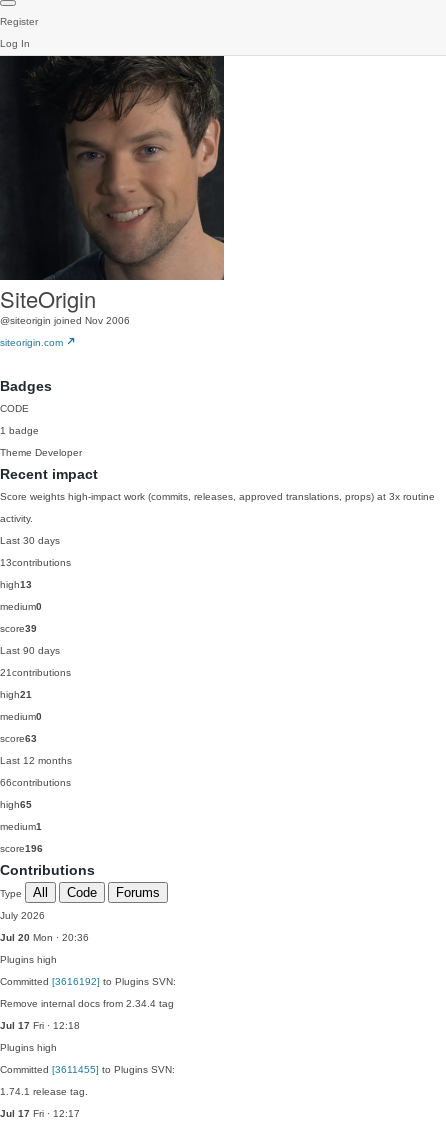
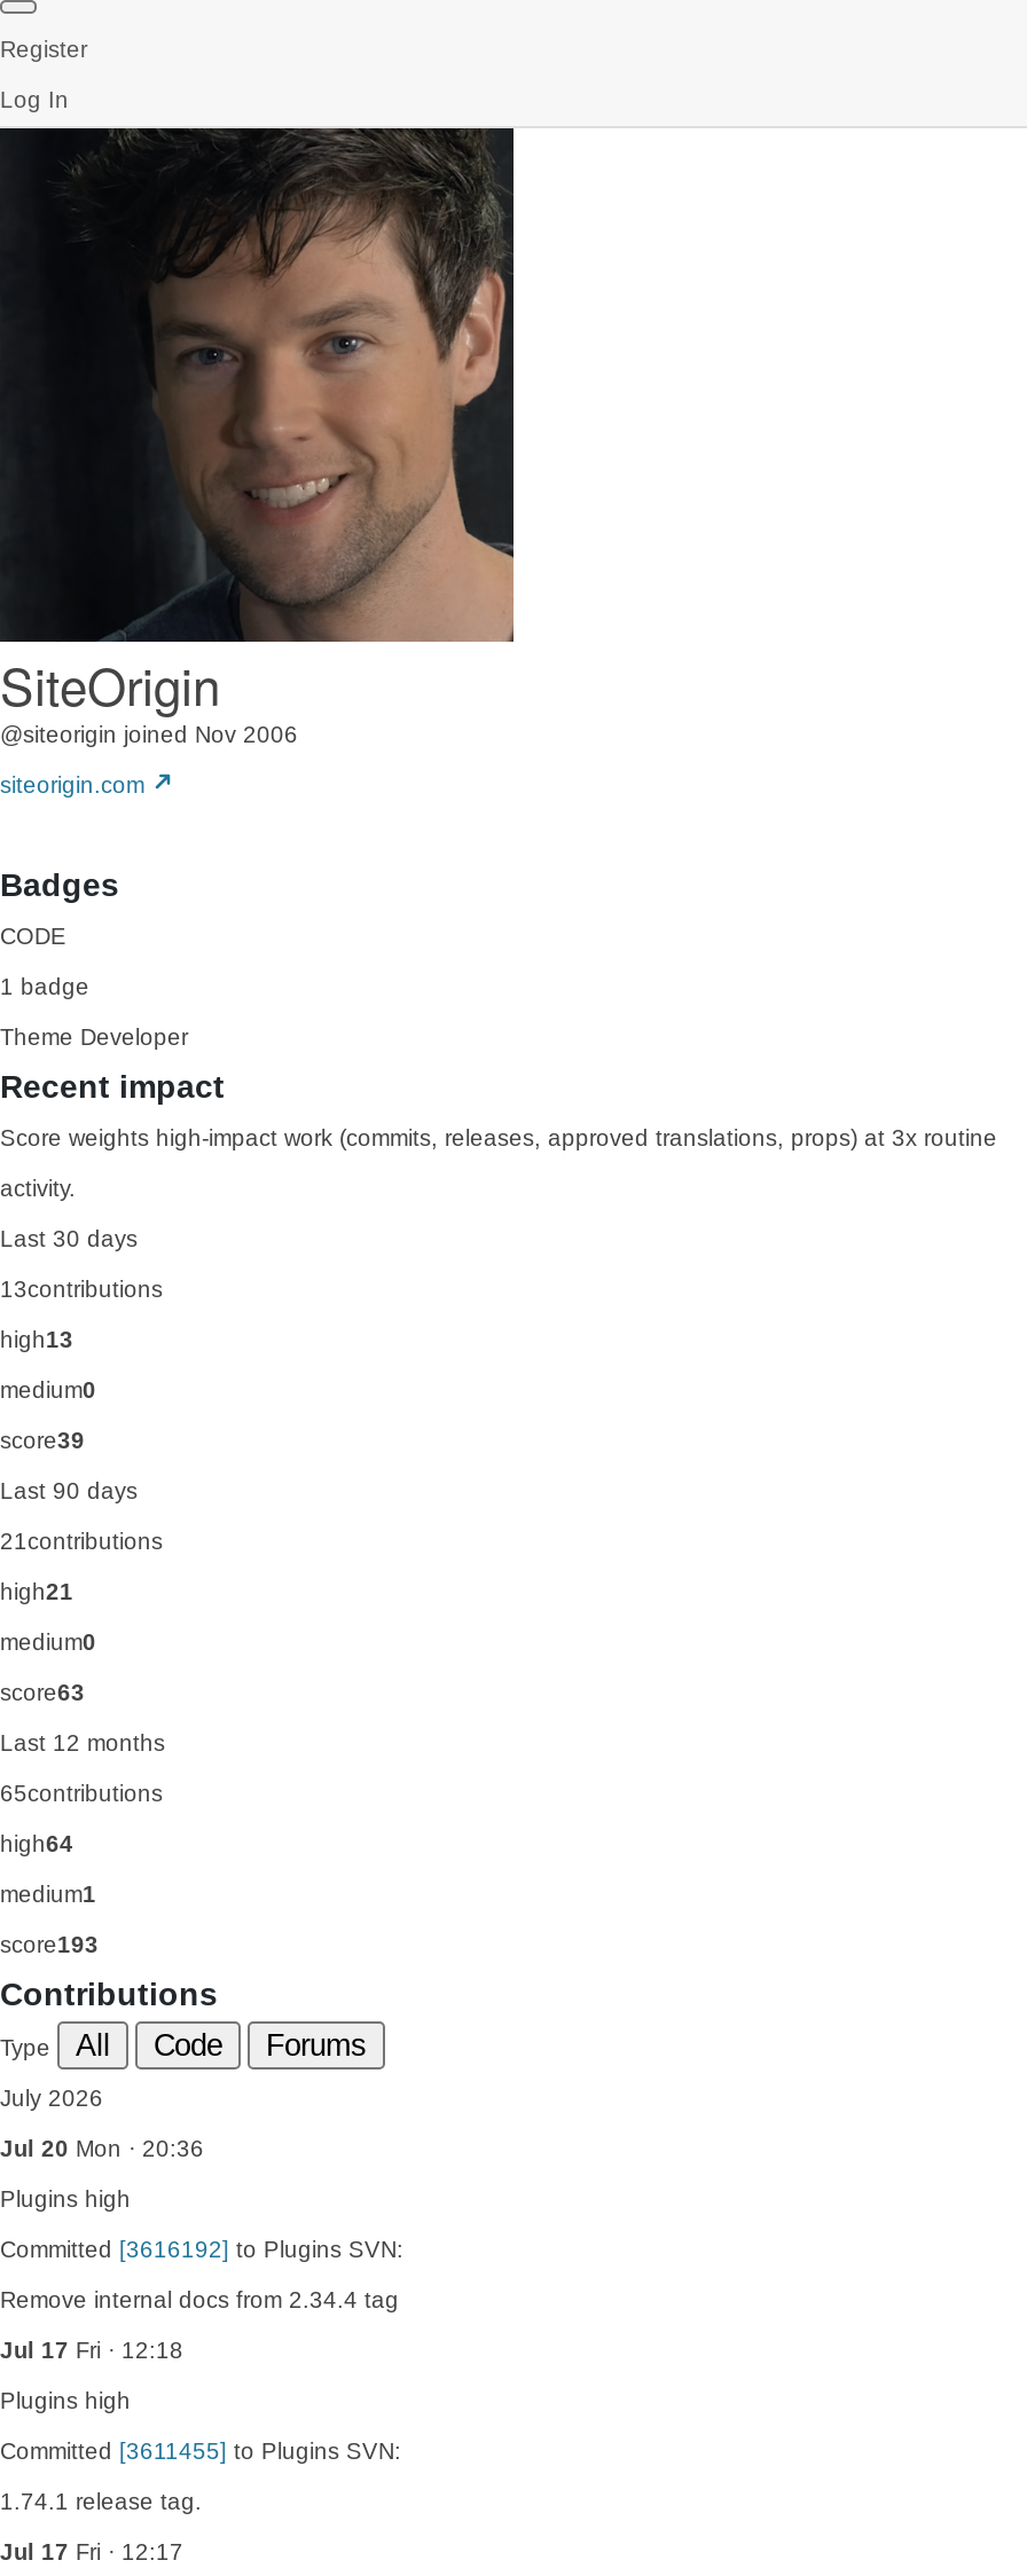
- 66contributions
+ 65contributions

- high65
+ high64

- score196
+ score193
